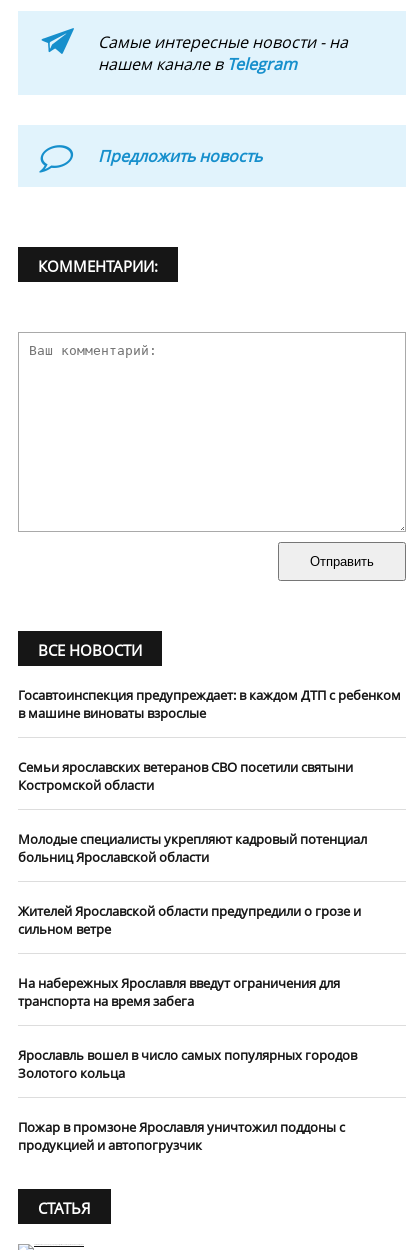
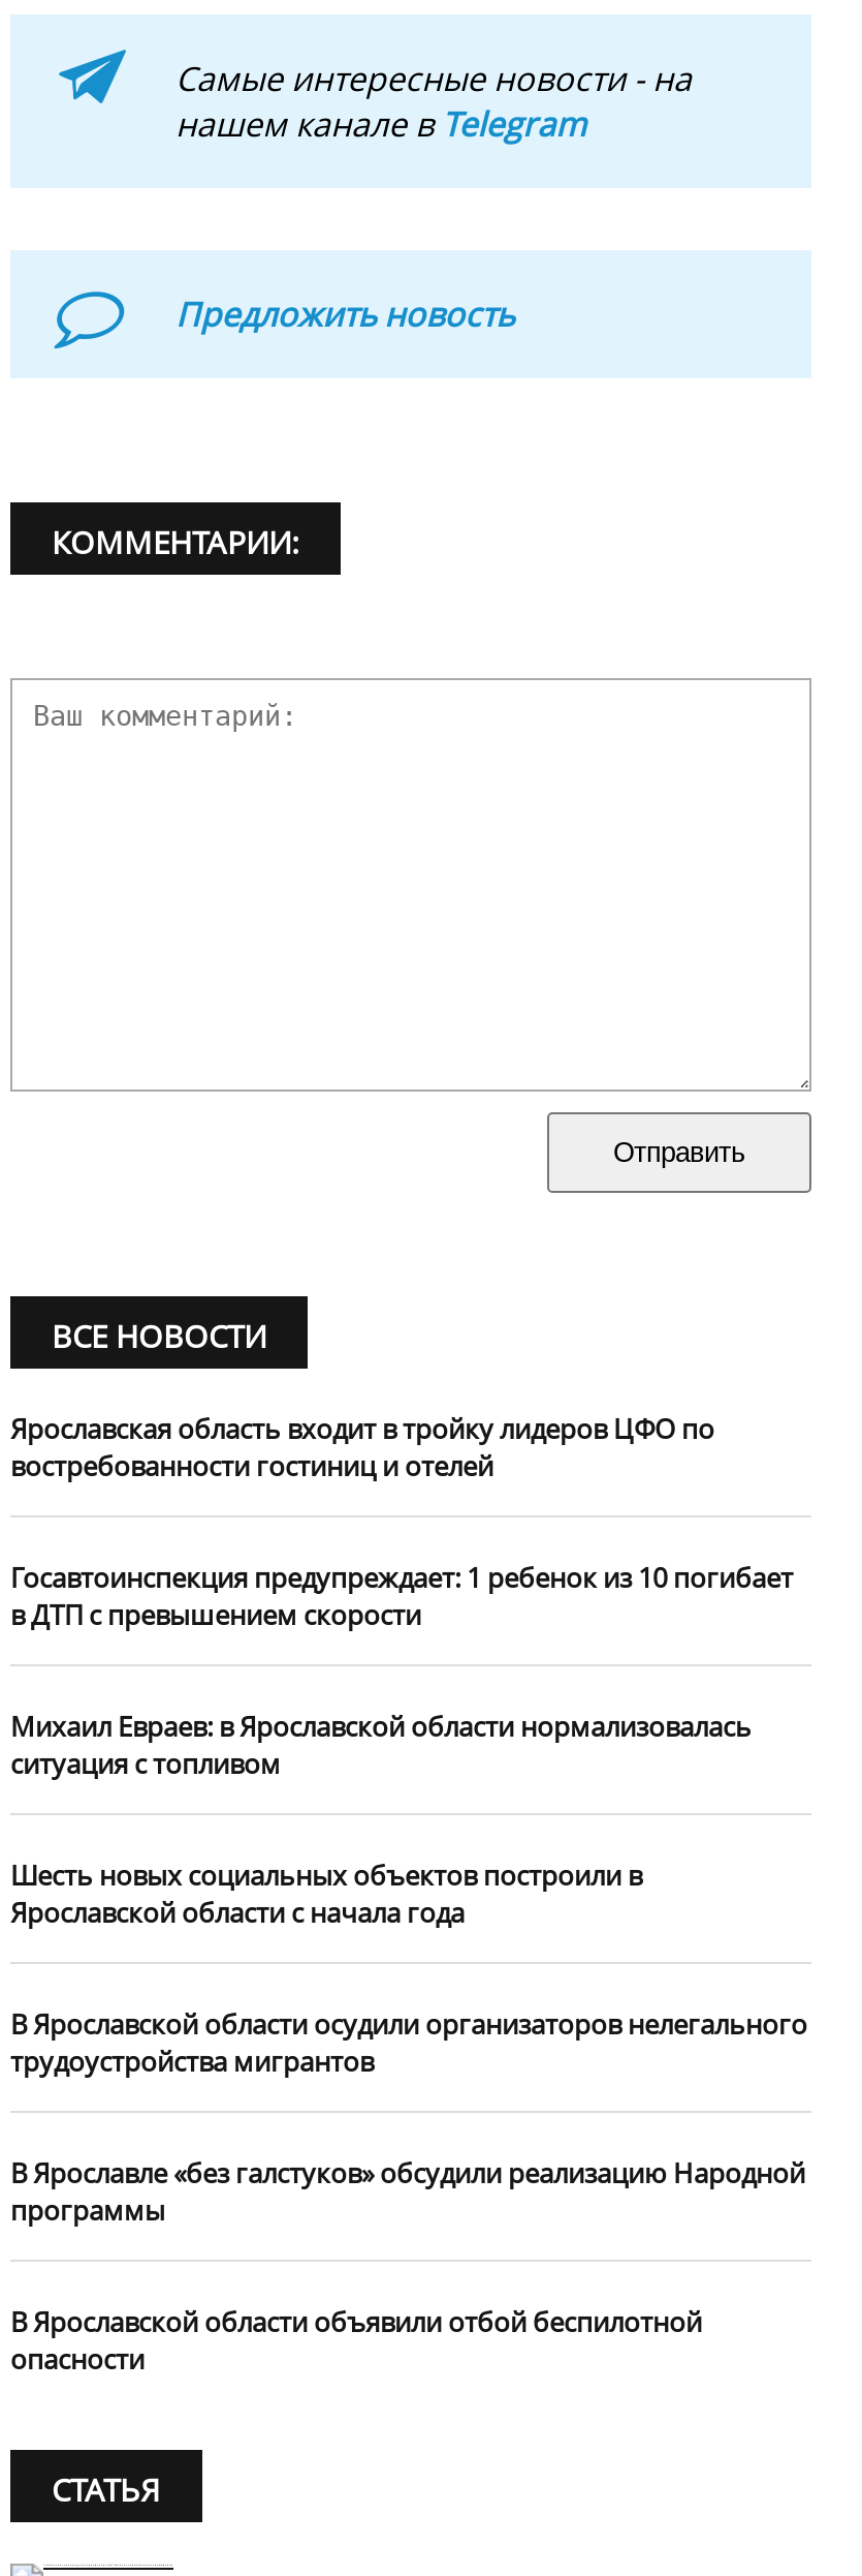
- Госавтоинспекция предупреждает: в каждом ДТП с ребенком
- в машине виноваты взрослые
+ Ярославская область входит в тройку лидеров ЦФО по
+ востребованности гостиниц и отелей

- Семьи ярославских ветеранов СВО посетили святыни
- Костромской области
+ Госавтоинспекция предупреждает: 1 ребенок из 10 погибает
+ в ДТП с превышением скорости

- Молодые специалисты укрепляют кадровый потенциал
- больниц Ярославской области
+ Михаил Евраев: в Ярославской области нормализовалась
+ ситуация с топливом

- Жителей Ярославской области предупредили о грозе и
- сильном ветре
+ Шесть новых социальных объектов построили в
+ Ярославской области с начала года

- На набережных Ярославля введут ограничения для
- транспорта на время забега
+ В Ярославской области осудили организаторов нелегального
+ трудоустройства мигрантов

- Ярославль вошел в число самых популярных городов
- Золотого кольца
+ В Ярославле «без галстуков» обсудили реализацию Народной
+ программы

- Пожар в промзоне Ярославля уничтожил поддоны с
- продукцией и автопогрузчик
+ В Ярославской области объявили отбой беспилотной
+ опасности
